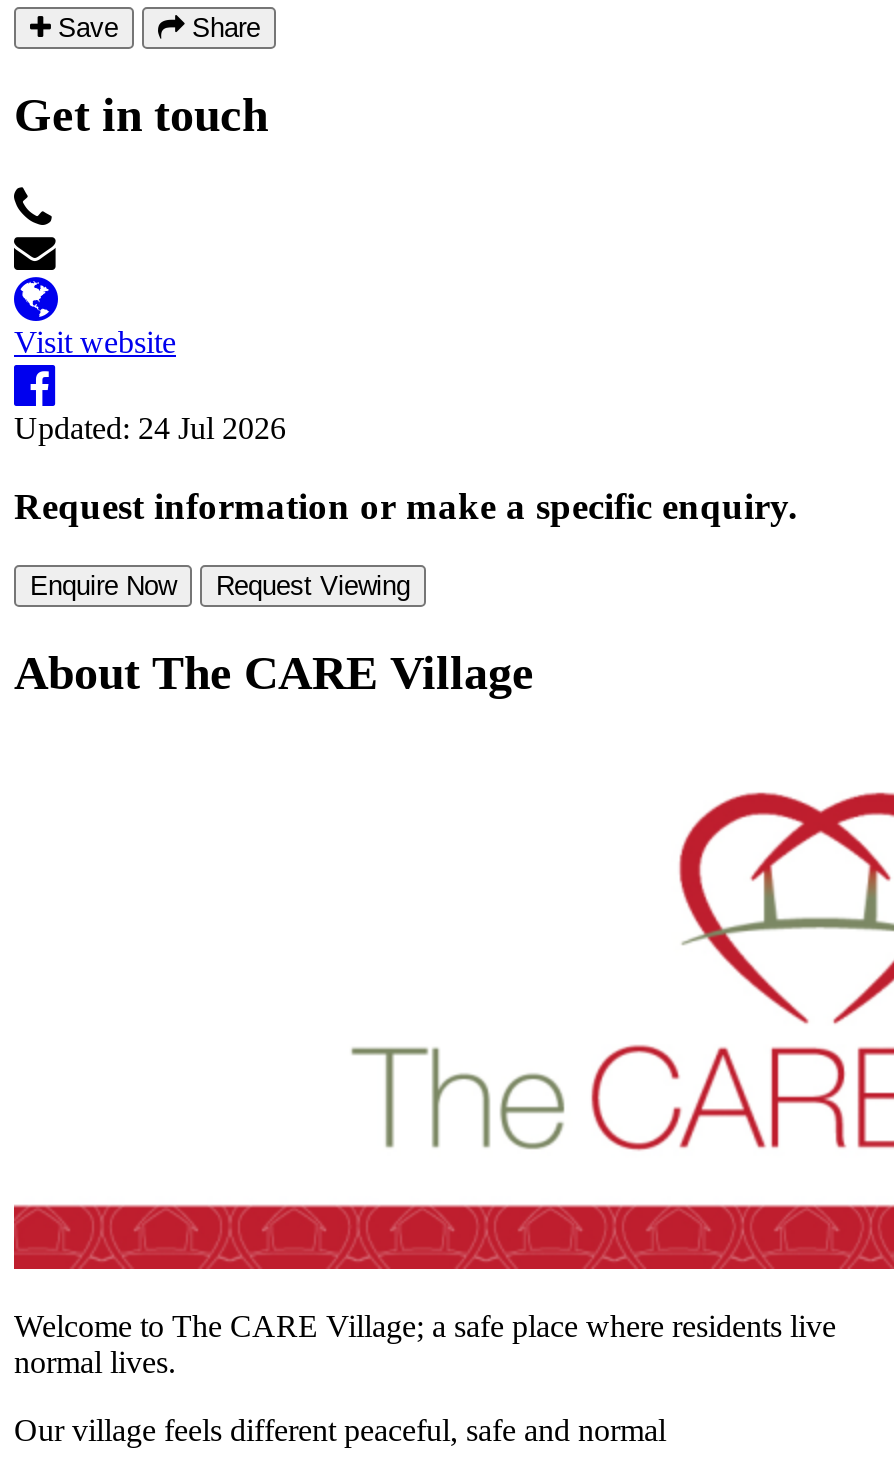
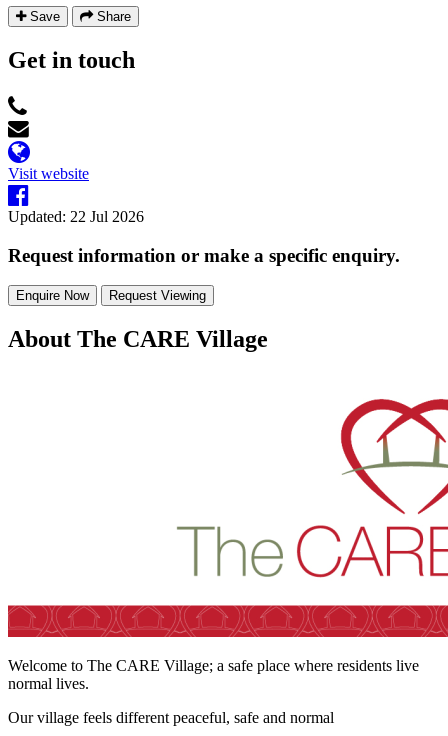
- Updated: 24 Jul 2026
+ Updated: 22 Jul 2026
